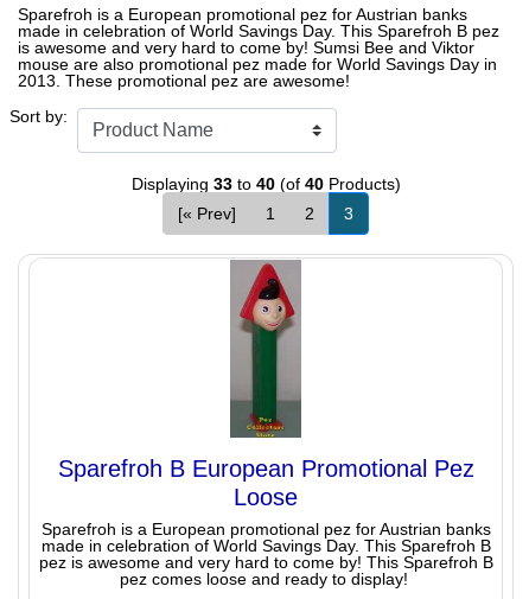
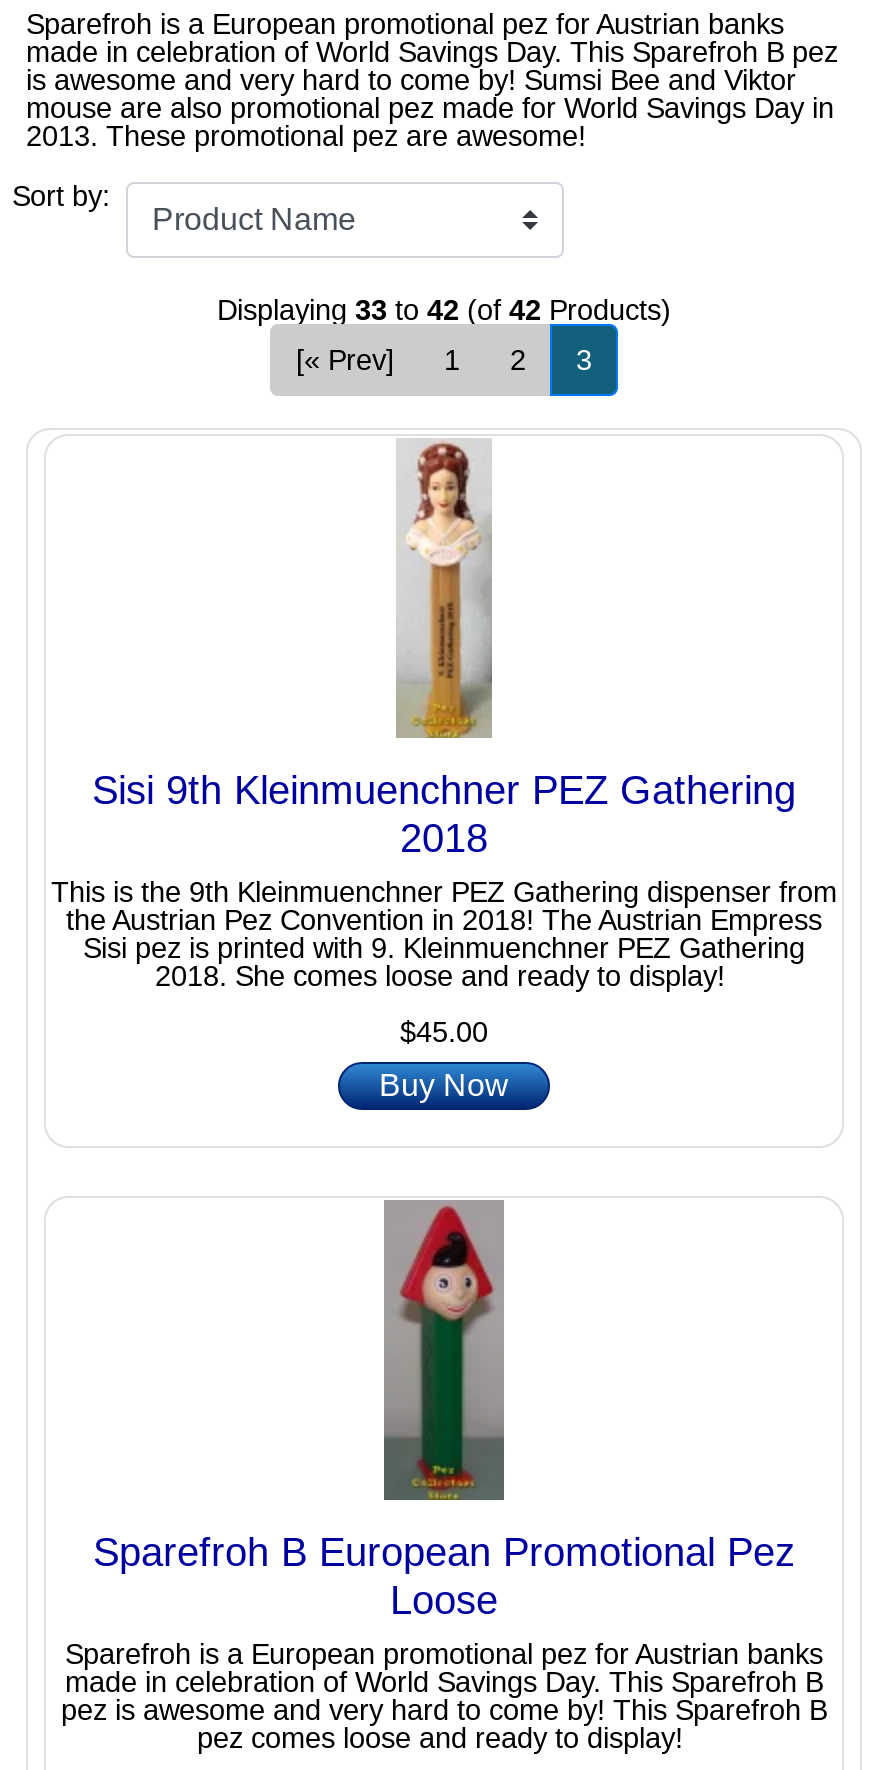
- Displaying 33 to 40 (of 40 Products)
+ Displaying 33 to 42 (of 42 Products)

+ [image]
+ Sisi 9th Kleinmuenchner PEZ Gathering
+ 2018
+ This is the 9th Kleinmuenchner PEZ Gathering dispenser from
+ the Austrian Pez Convention in 2018! The Austrian Empress
+ Sisi pez is printed with 9. Kleinmuenchner PEZ Gathering
+ 2018. She comes loose and ready to display!
+ $45.00
+ Buy Now
